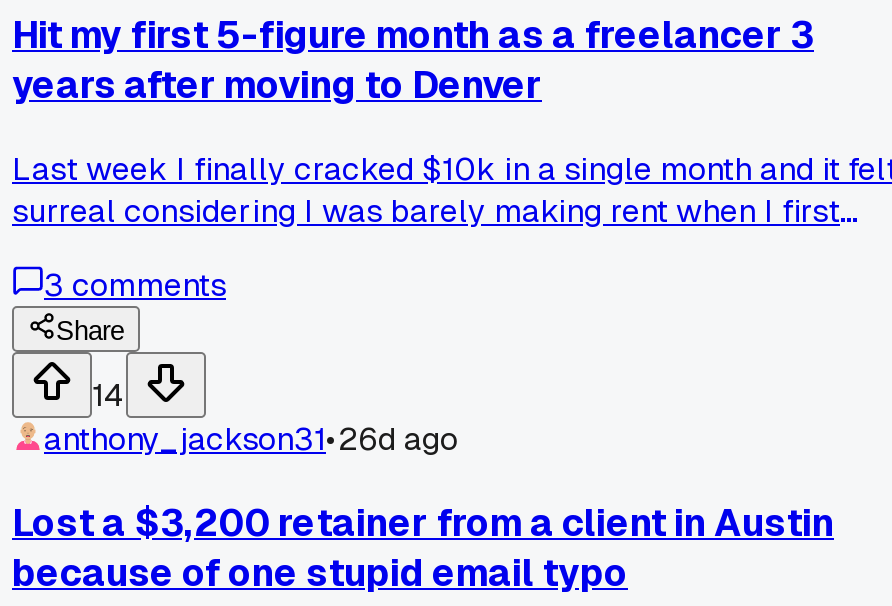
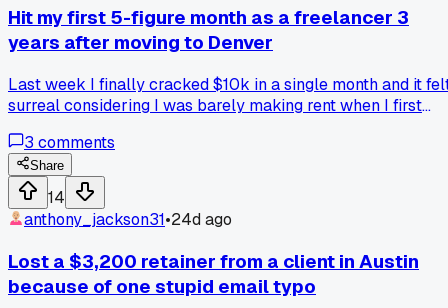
- anthony_jackson31•26d ago
+ anthony_jackson31•24d ago
